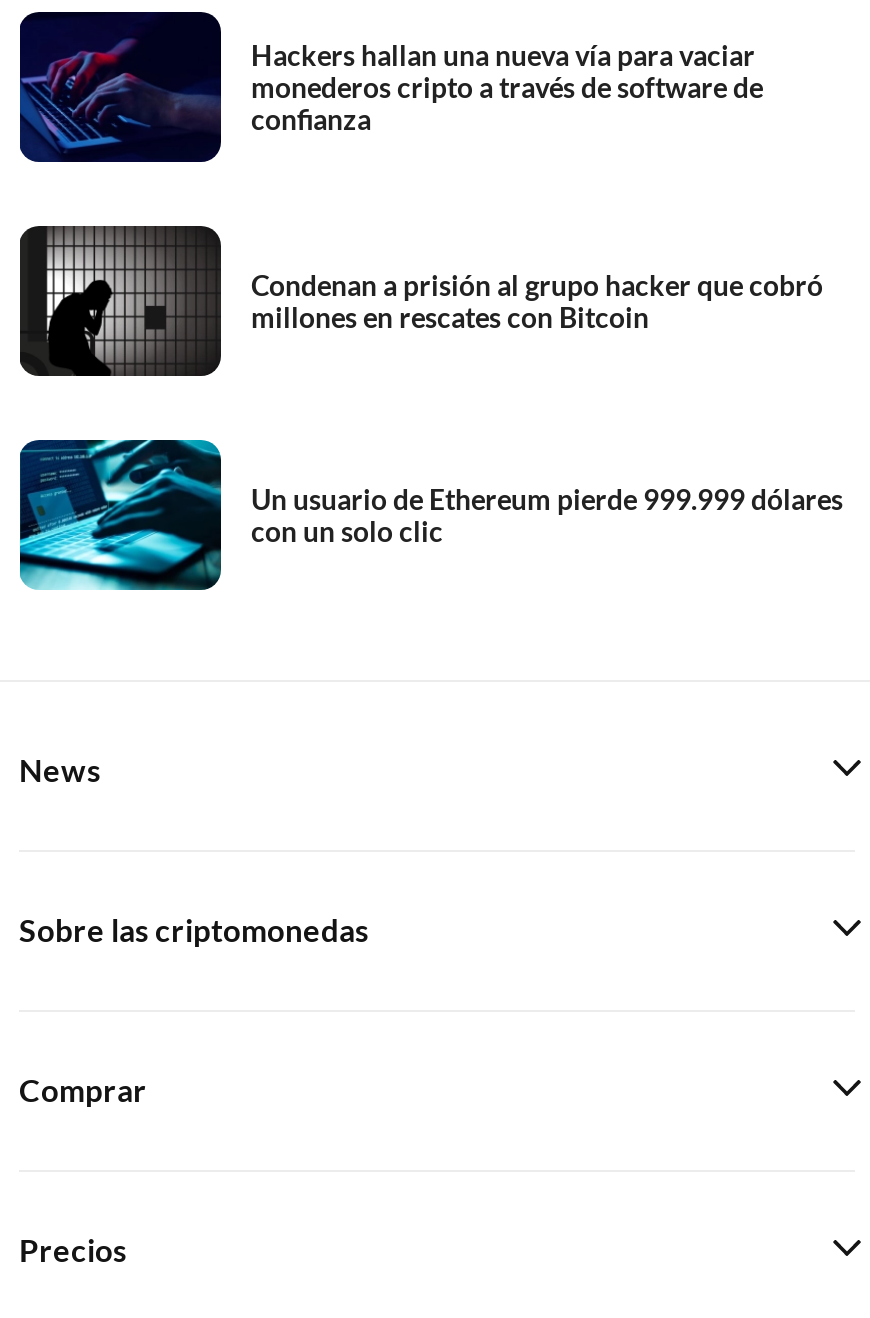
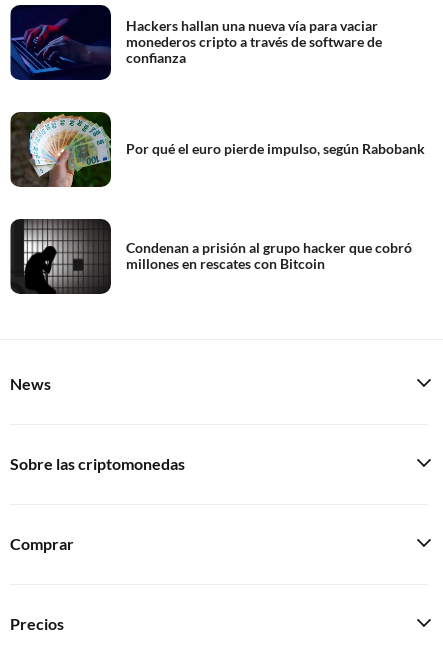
+ [image]
+ Por qué el euro pierde impulso, según Rabobank

moved down: [image] | Condenan a prisión al grupo hacker que cobró | millones en rescates con Bitcoin

- [image]
- Un usuario de Ethereum pierde 999.999 dólares
- con un solo clic
